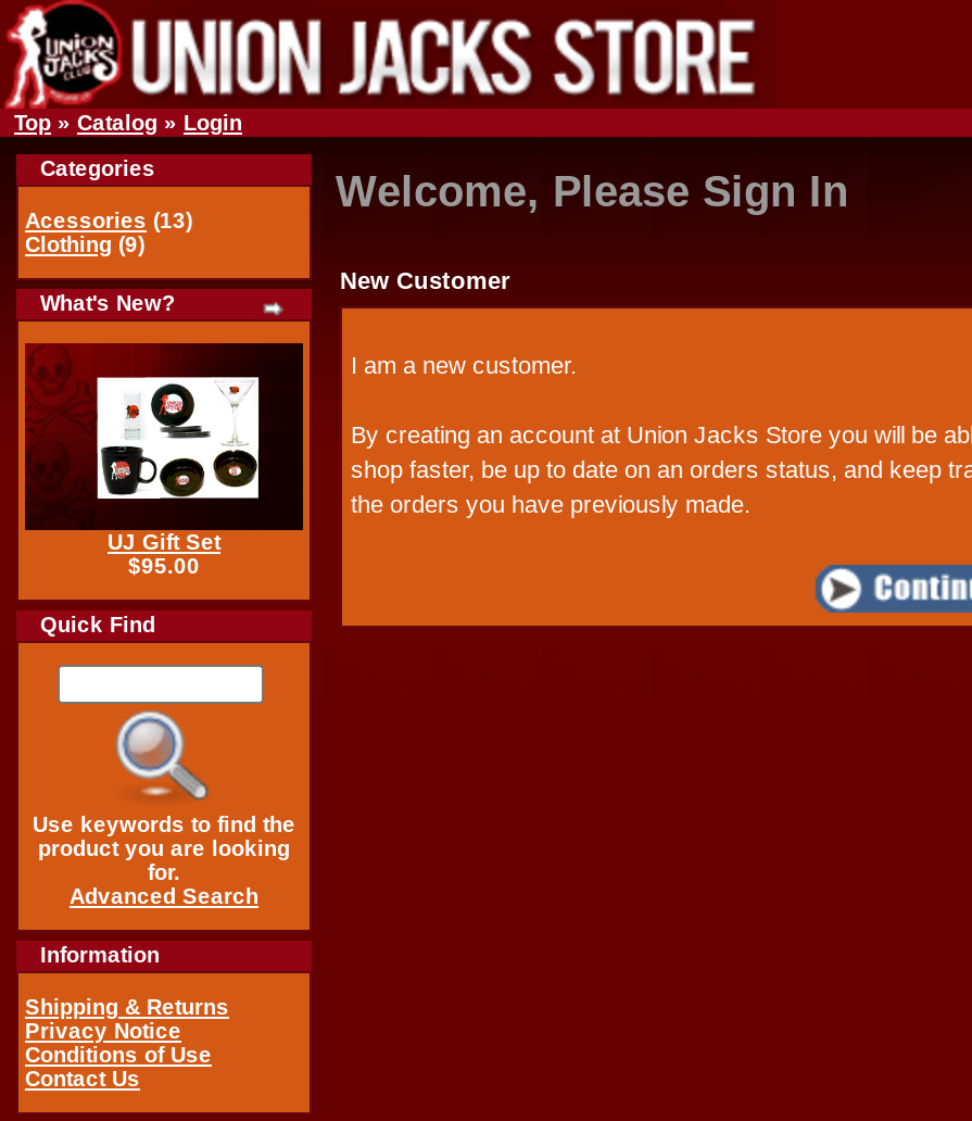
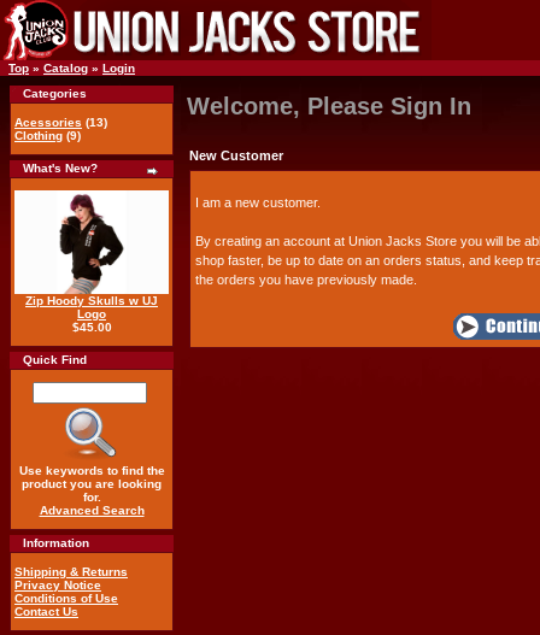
- [image]
- UJ Gift Set
- $95.00
+ [image]
+ Zip Hoody Skulls w UJ
+ Logo
+ $45.00
